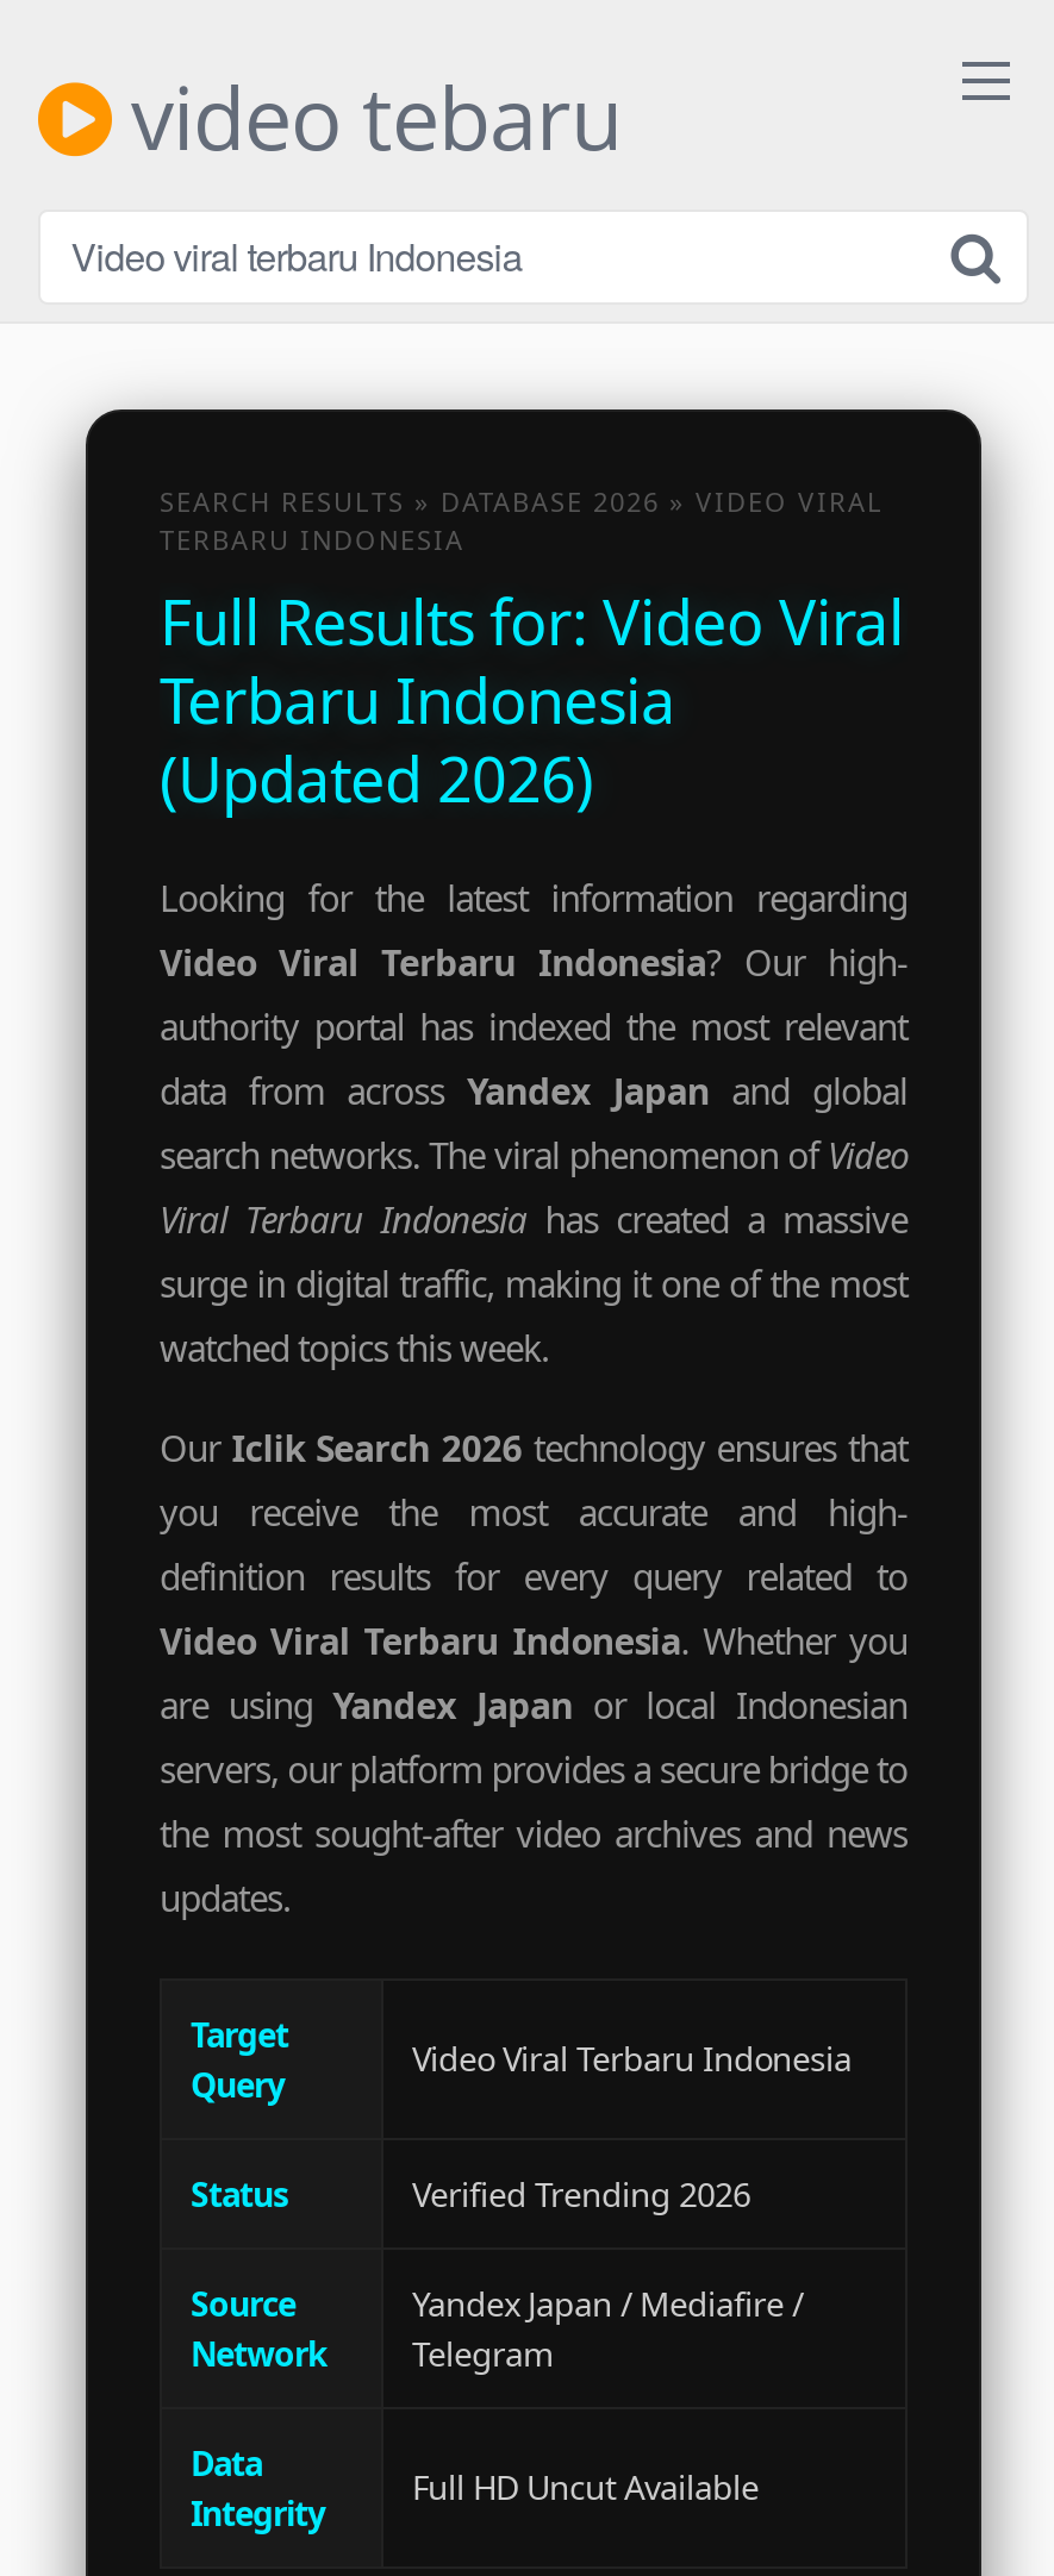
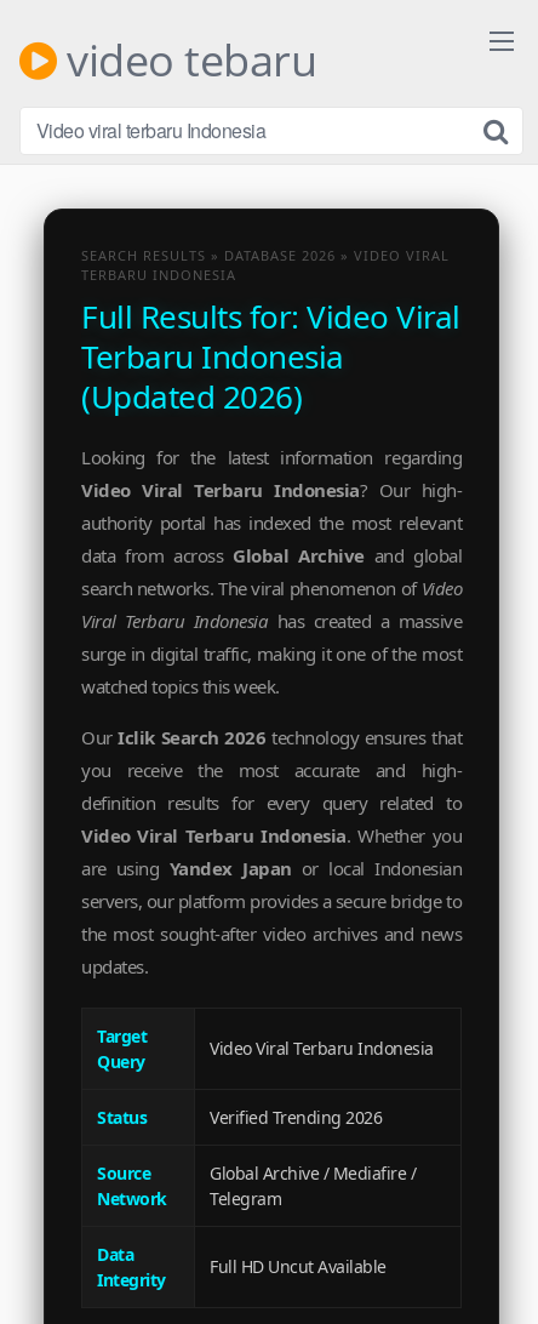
- data from across Yandex Japan and global
+ data from across Global Archive and global

- Yandex Japan / Mediafire /
+ Global Archive / Mediafire /
